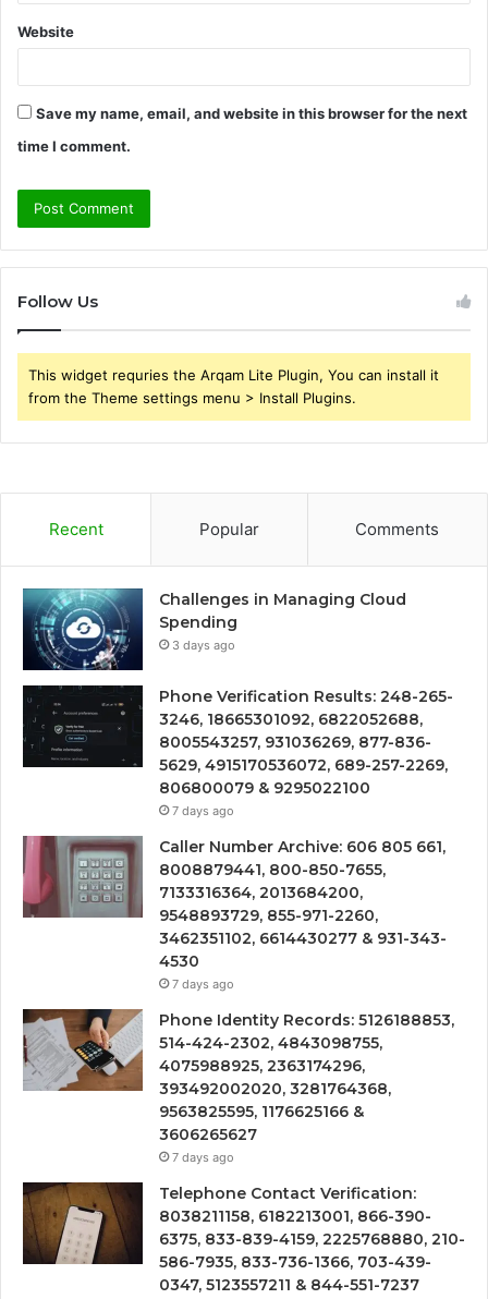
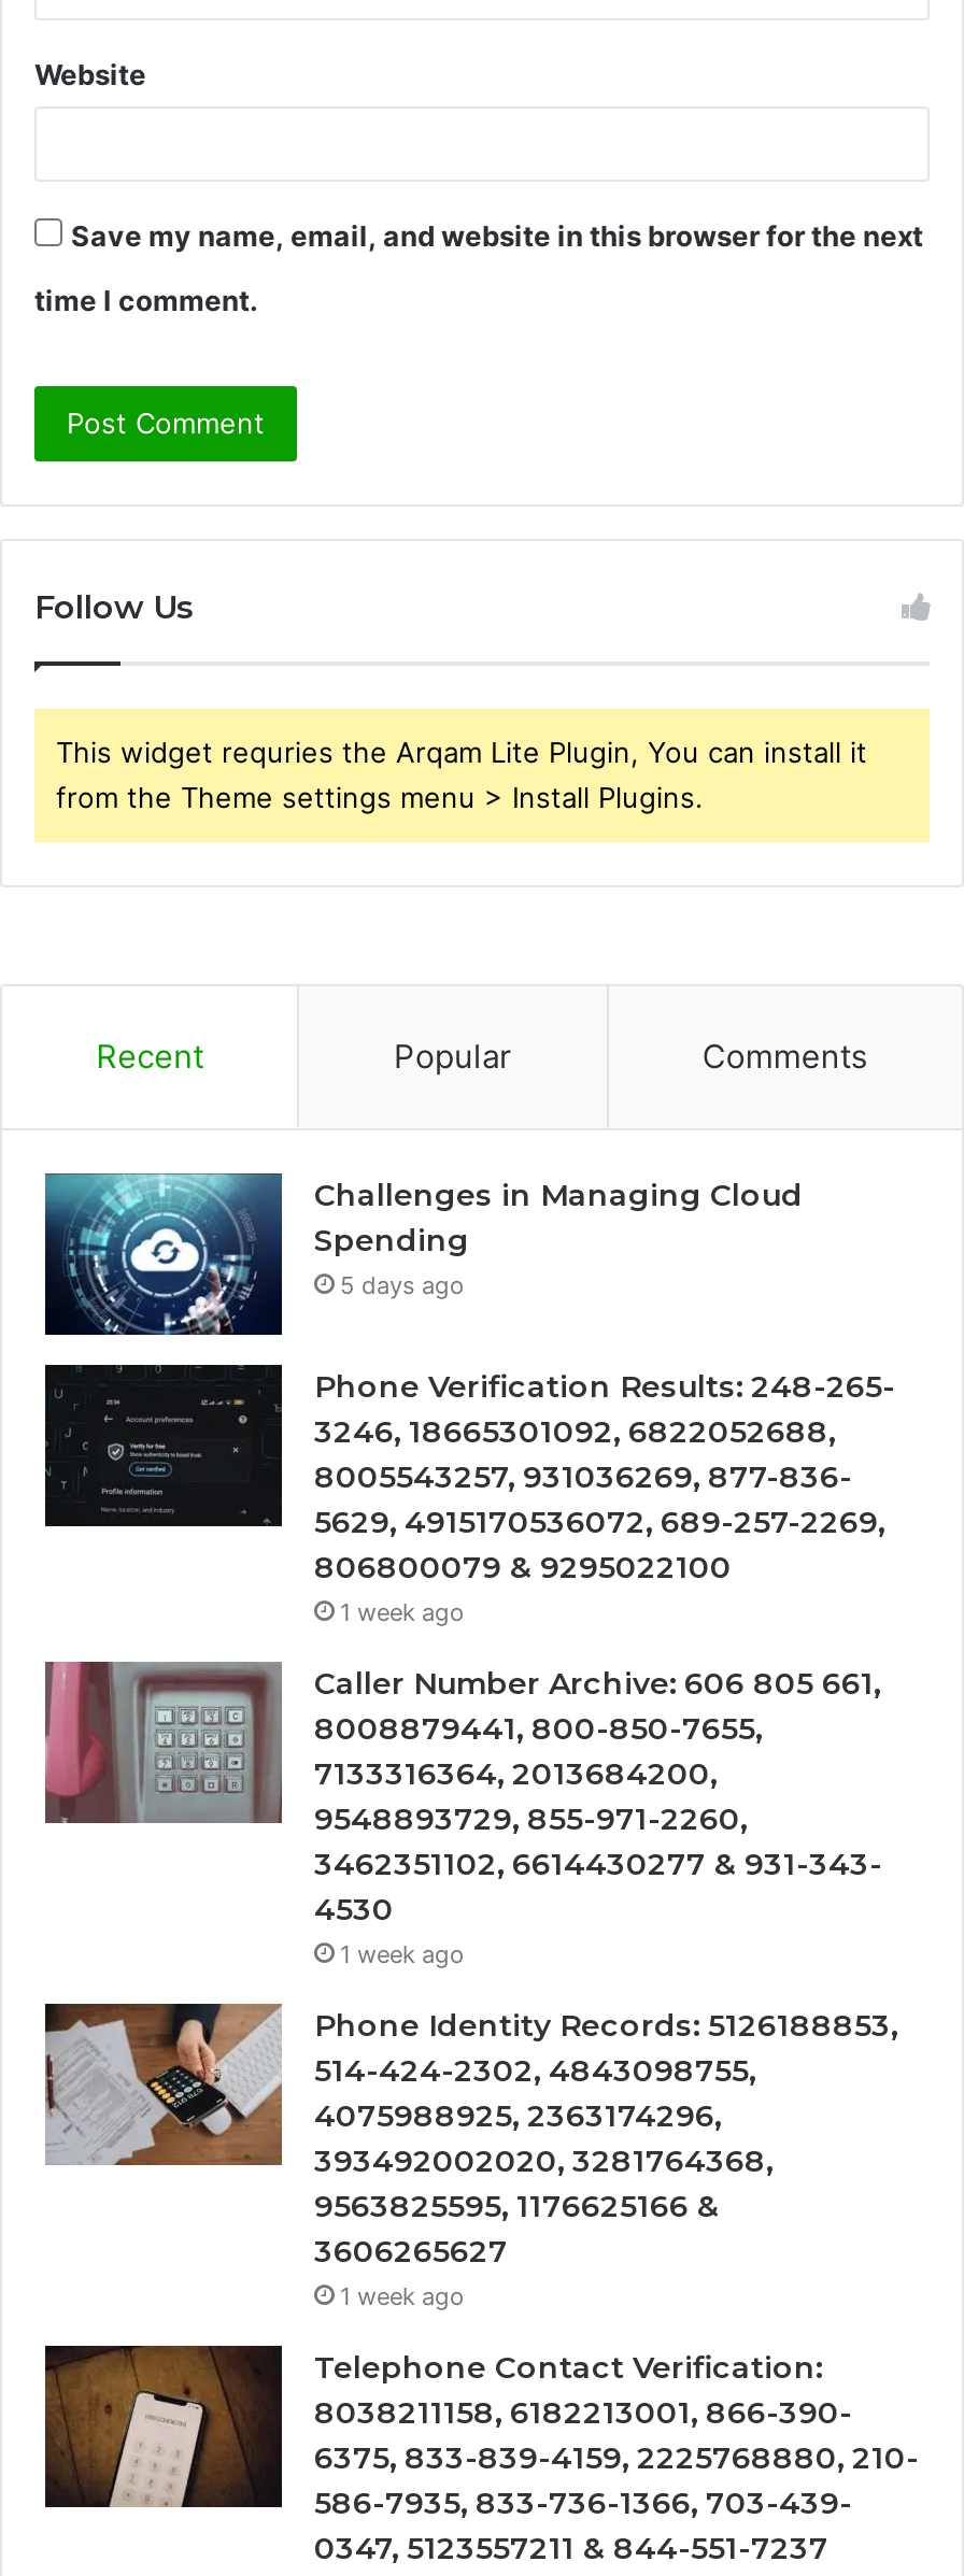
- 3 days ago
+ 5 days ago

- 7 days ago
+ 1 week ago

- 7 days ago
+ 1 week ago

- 7 days ago
+ 1 week ago
